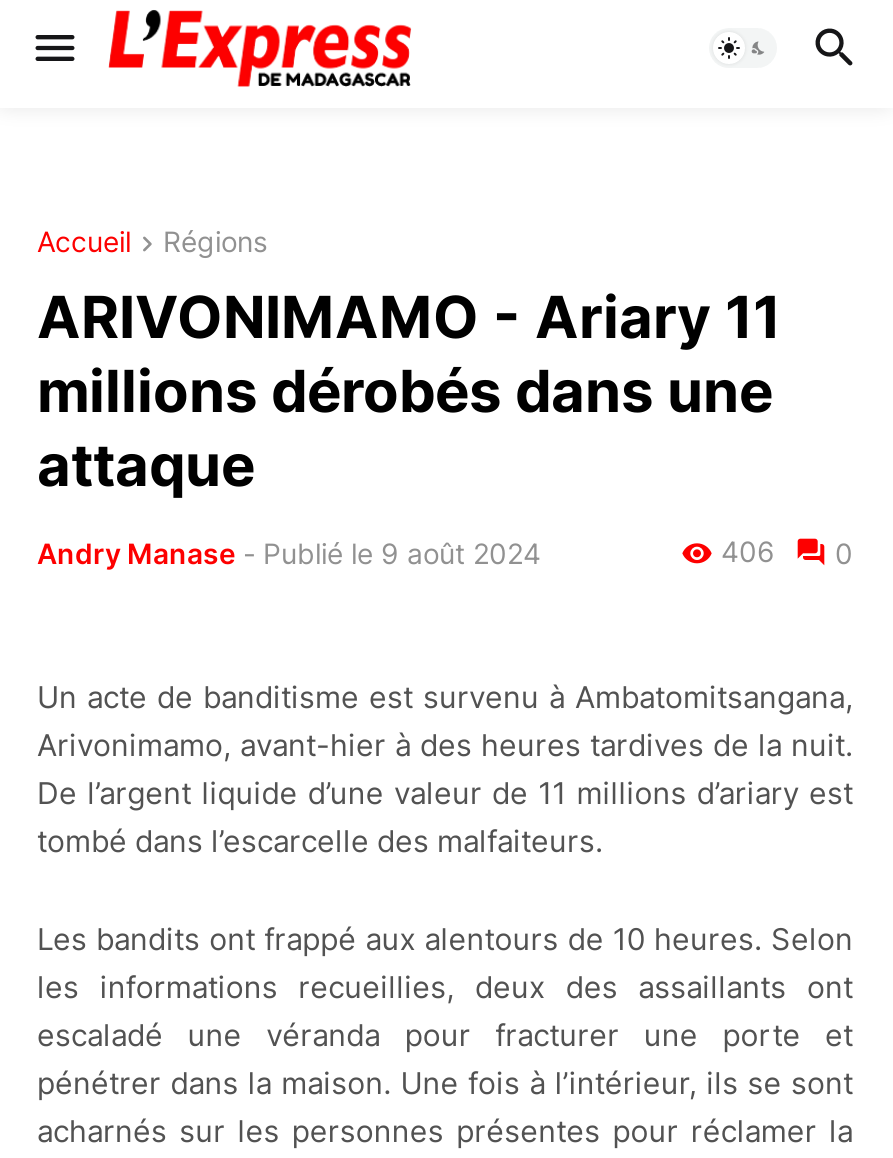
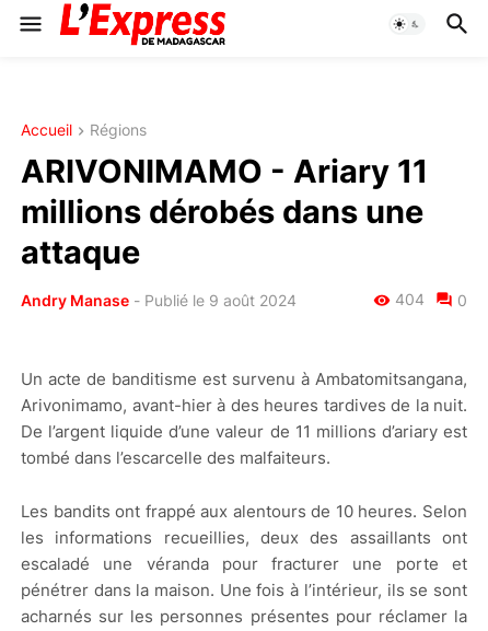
- 406 0
+ 404 0
